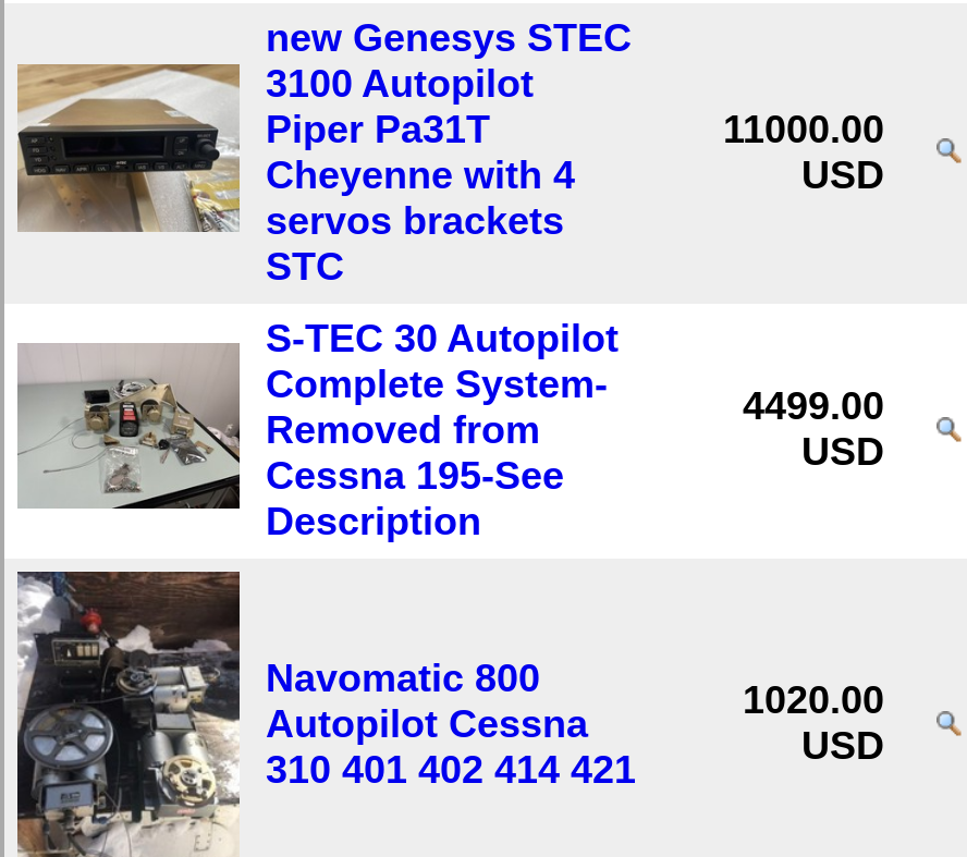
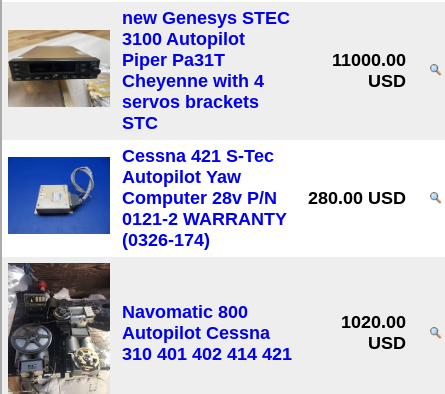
- [image]
- S-TEC 30 Autopilot
- Complete System-
- Removed from
- Cessna 195-See
- Description
+ [image]
+ Cessna 421 S-Tec
+ Autopilot Yaw
+ Computer 28v P/N
+ 0121-2 WARRANTY
+ (0326-174)

- 4499.00
- USD
+ 280.00 USD
